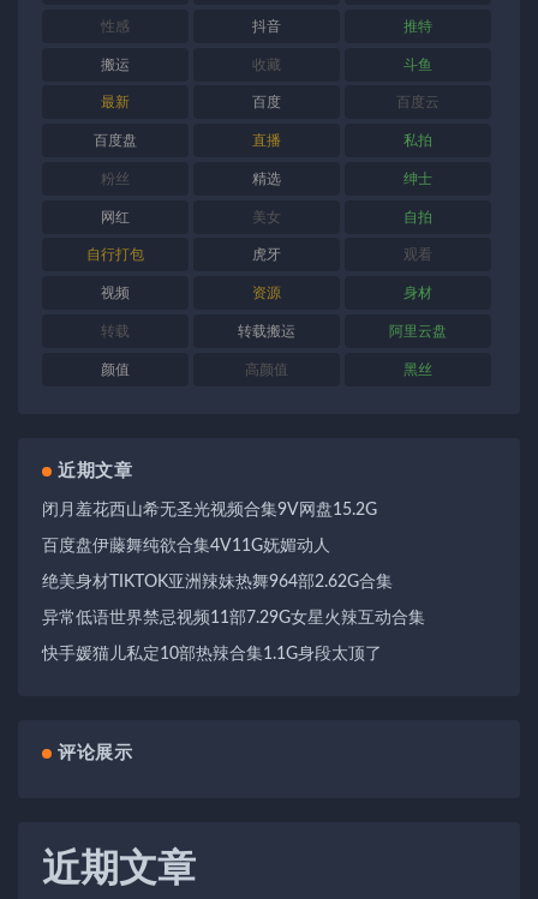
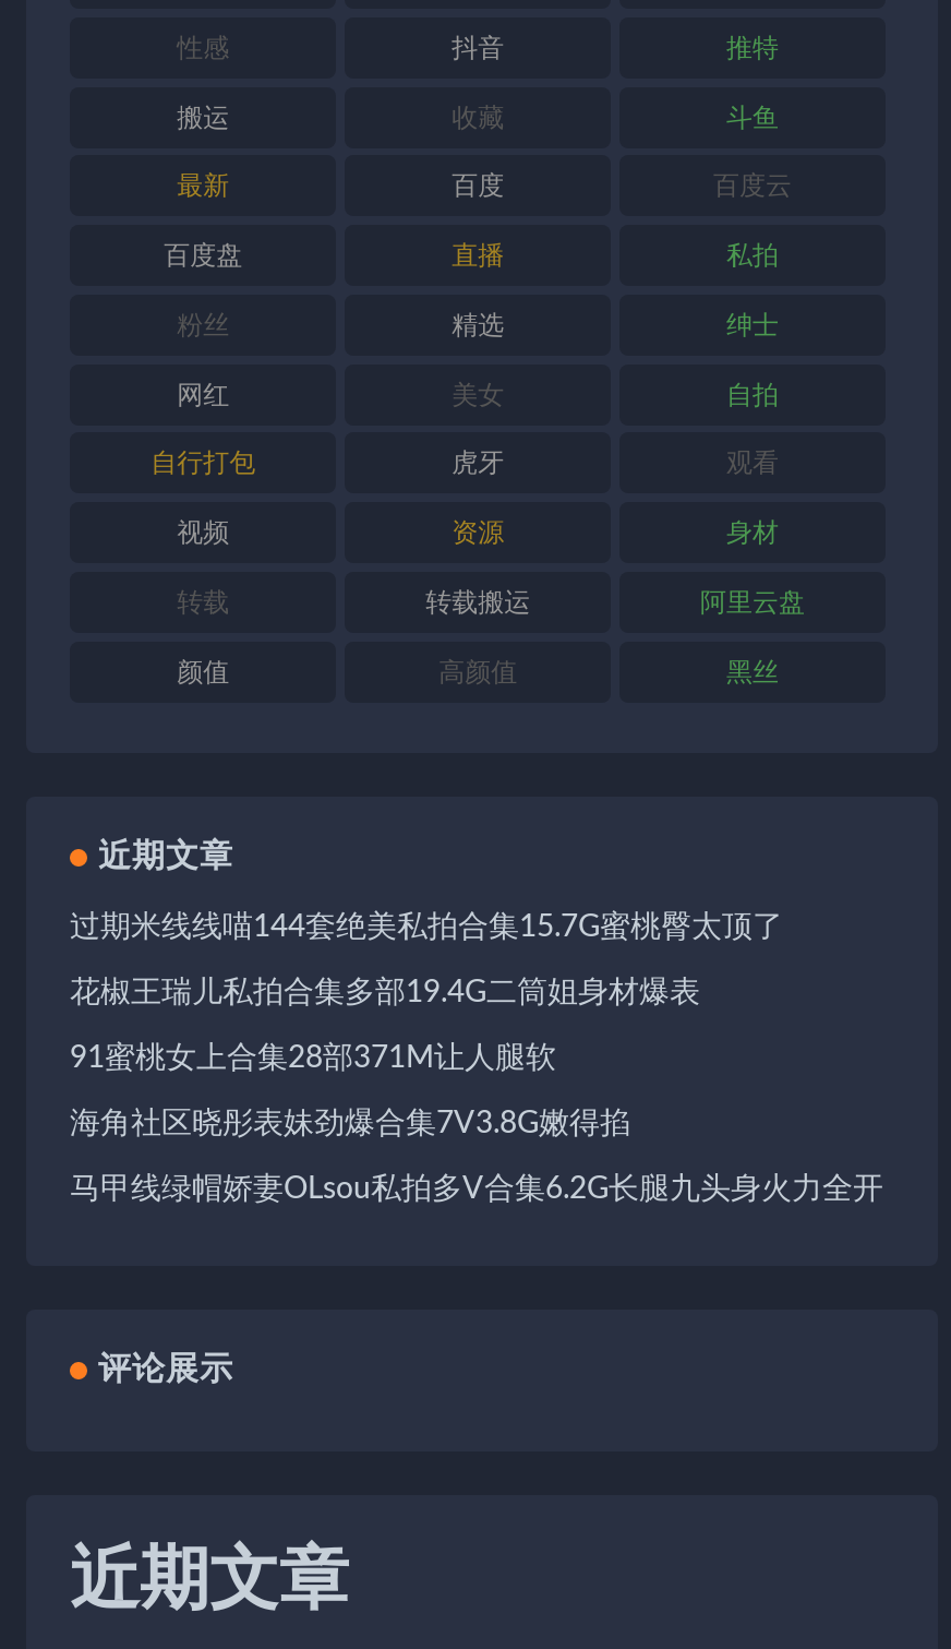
- 闭月羞花西山希无圣光视频合集9V网盘15.2G
+ 过期米线线喵144套绝美私拍合集15.7G蜜桃臀太顶了

- 百度盘伊藤舞纯欲合集4V11G妩媚动人
+ 花椒王瑞儿私拍合集多部19.4G二筒姐身材爆表

- 绝美身材TIKTOK亚洲辣妹热舞964部2.62G合集
+ 91蜜桃女上合集28部371M让人腿软

- 异常低语世界禁忌视频11部7.29G女星火辣互动合集
+ 海角社区晓彤表妹劲爆合集7V3.8G嫩得掐

- 快手媛猫儿私定10部热辣合集1.1G身段太顶了
+ 马甲线绿帽娇妻OLsou私拍多V合集6.2G长腿九头身火力全开
